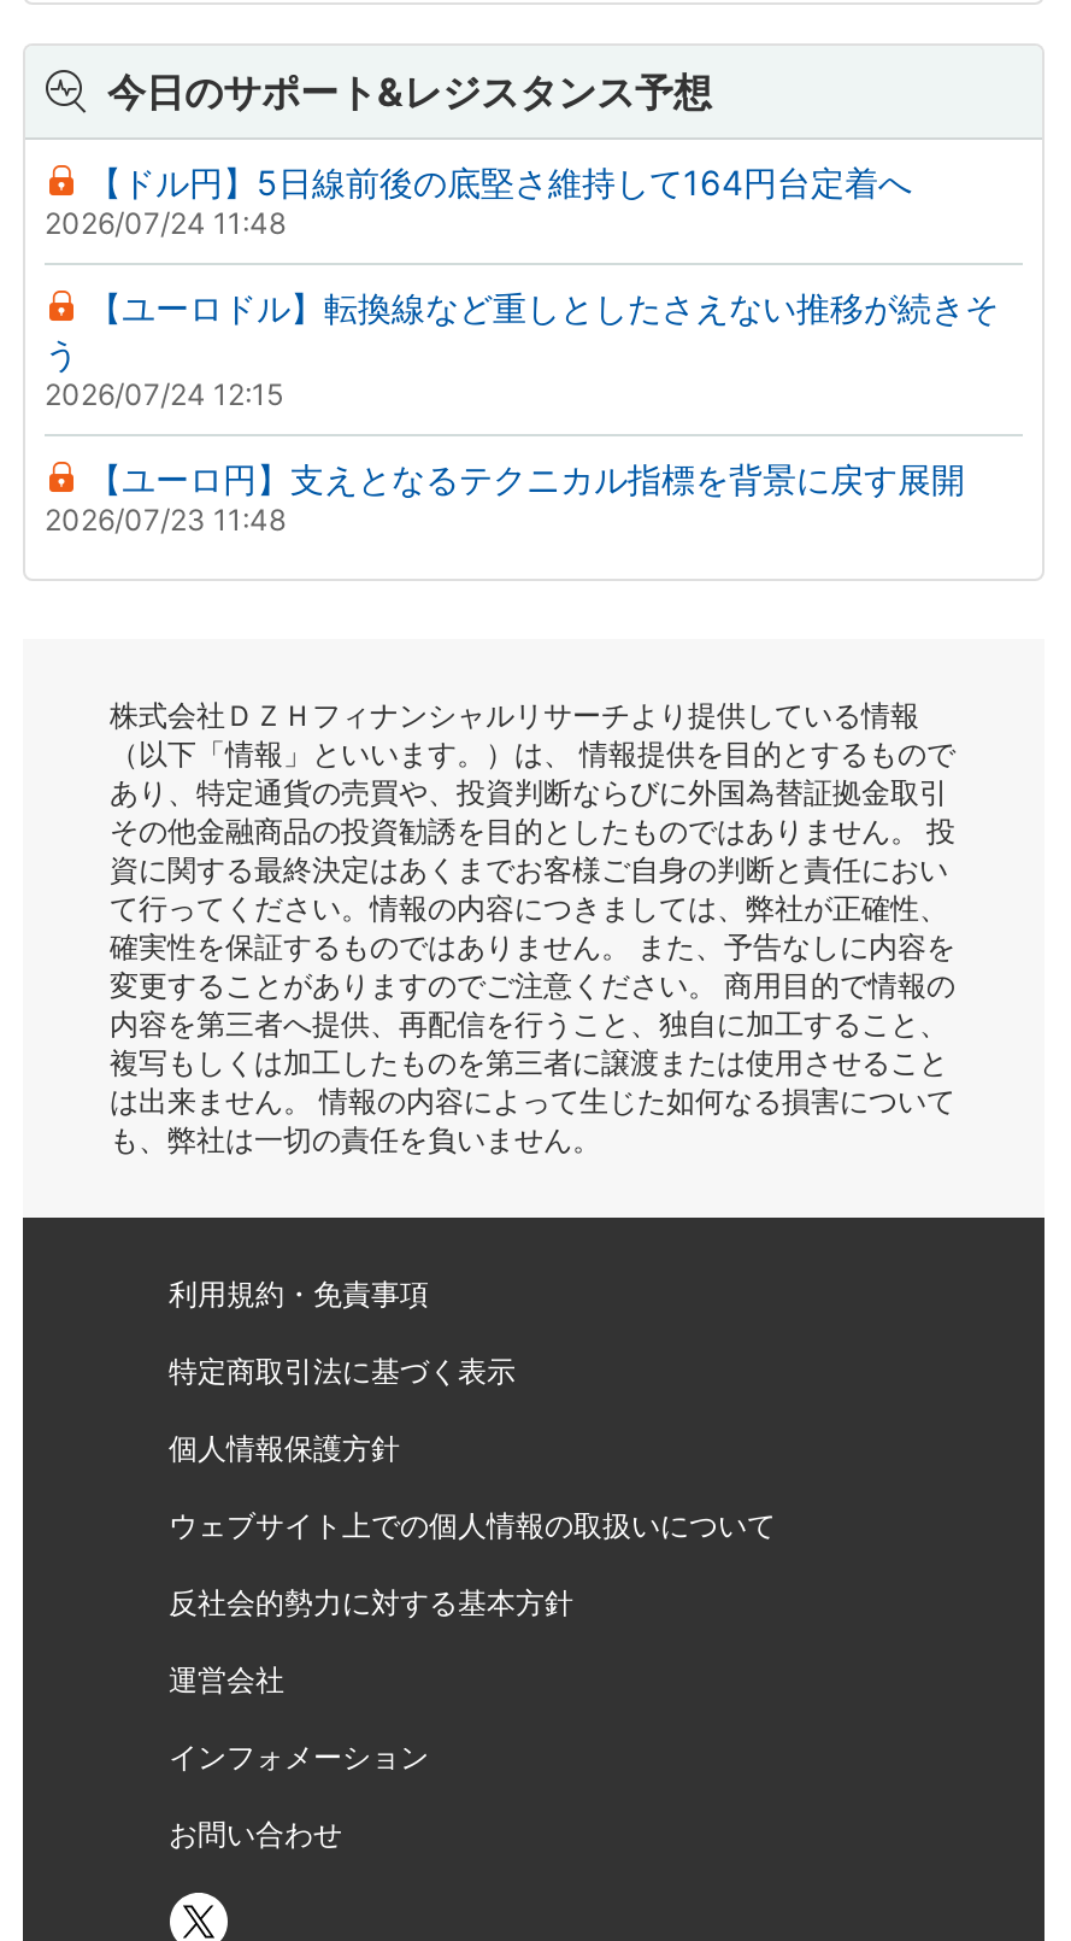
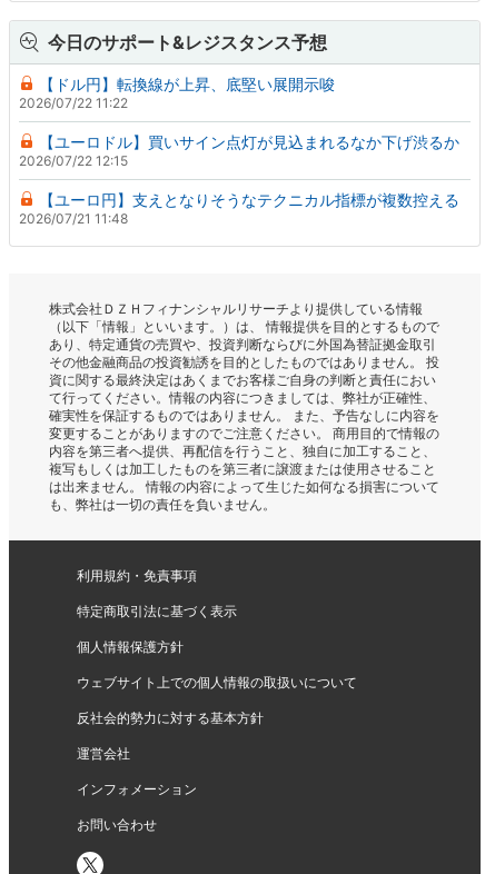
- 【ドル円】5日線前後の底堅さ維持して164円台定着へ
- 2026/07/24 11:48
+ 【ドル円】転換線が上昇、底堅い展開示唆
+ 2026/07/22 11:22

- 【ユーロドル】転換線など重しとしたさえない推移が続きそ
- う
- 2026/07/24 12:15
+ 【ユーロドル】買いサイン点灯が見込まれるなか下げ渋るか
+ 2026/07/22 12:15

- 【ユーロ円】支えとなるテクニカル指標を背景に戻す展開
- 2026/07/23 11:48
+ 【ユーロ円】支えとなりそうなテクニカル指標が複数控える
+ 2026/07/21 11:48
